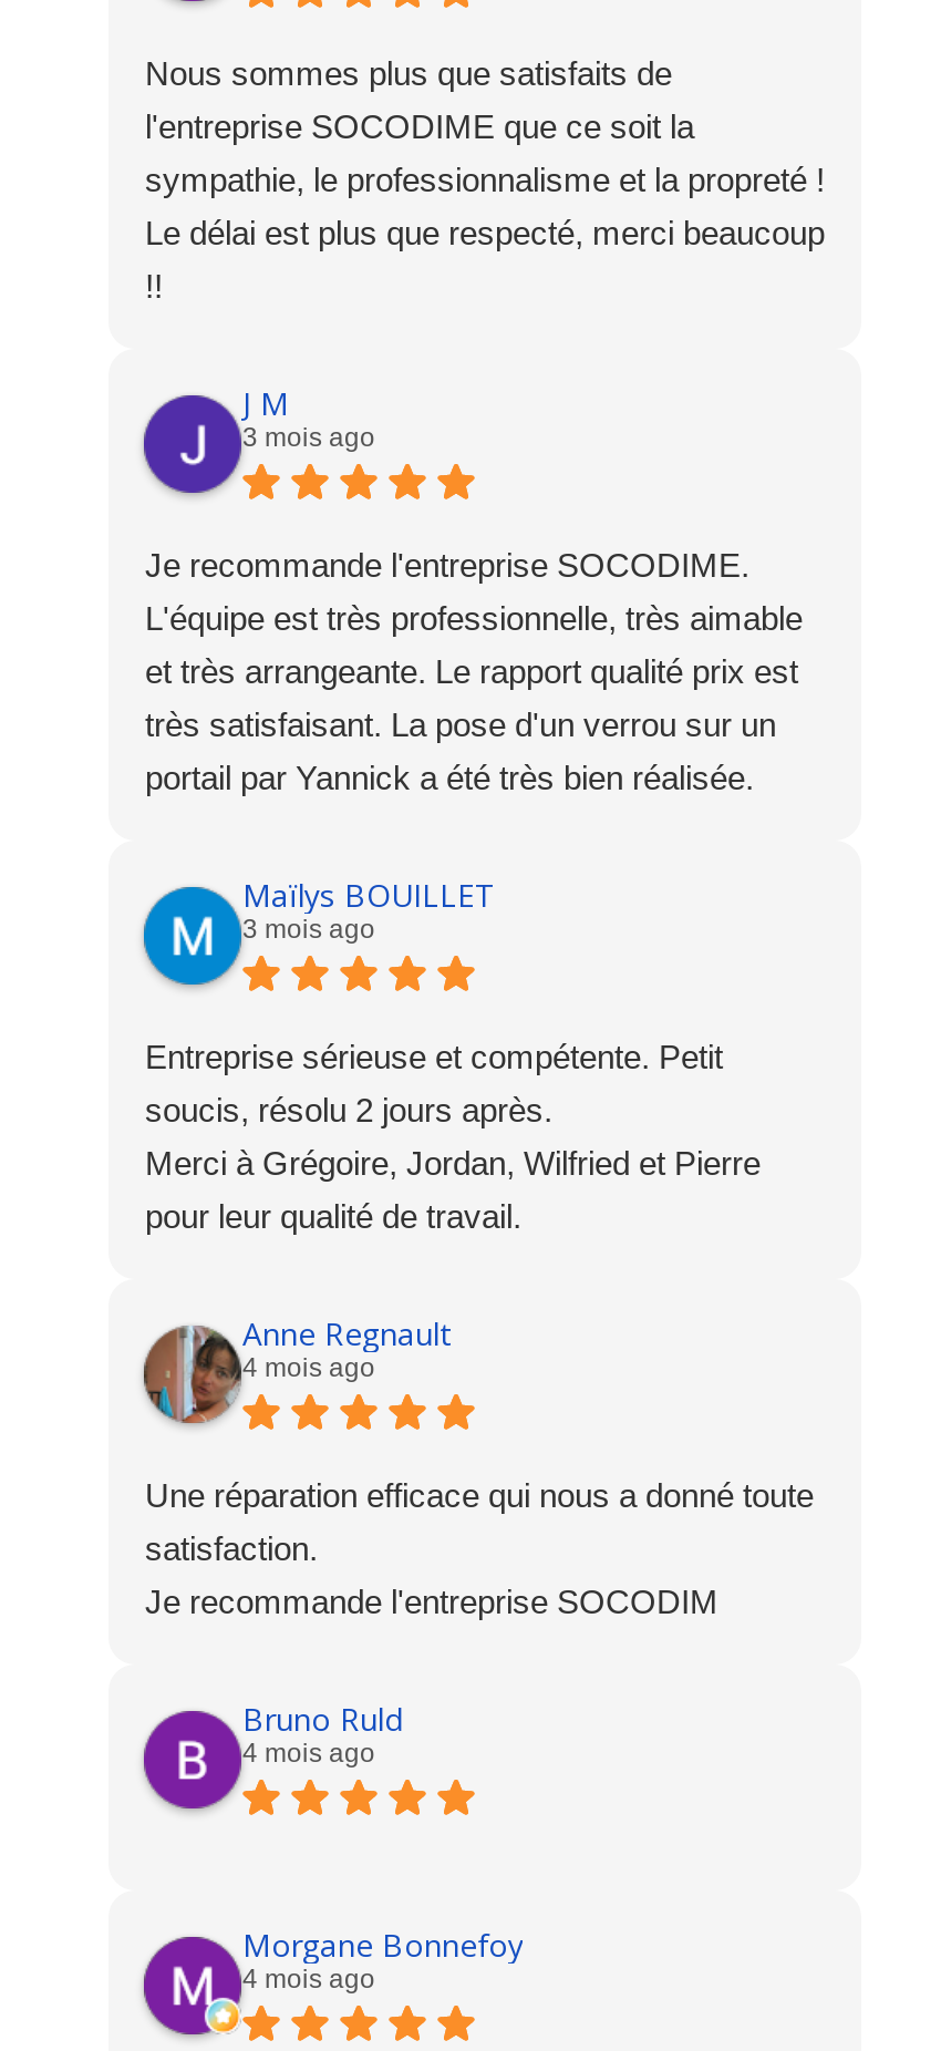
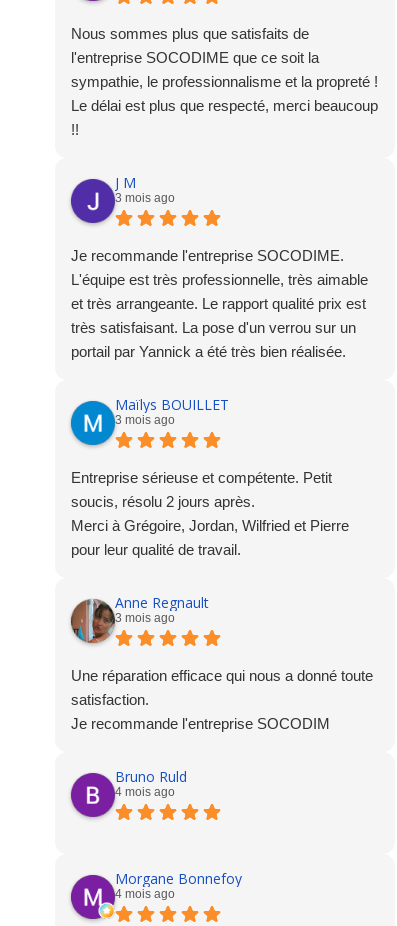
- 4 mois ago
+ 3 mois ago
